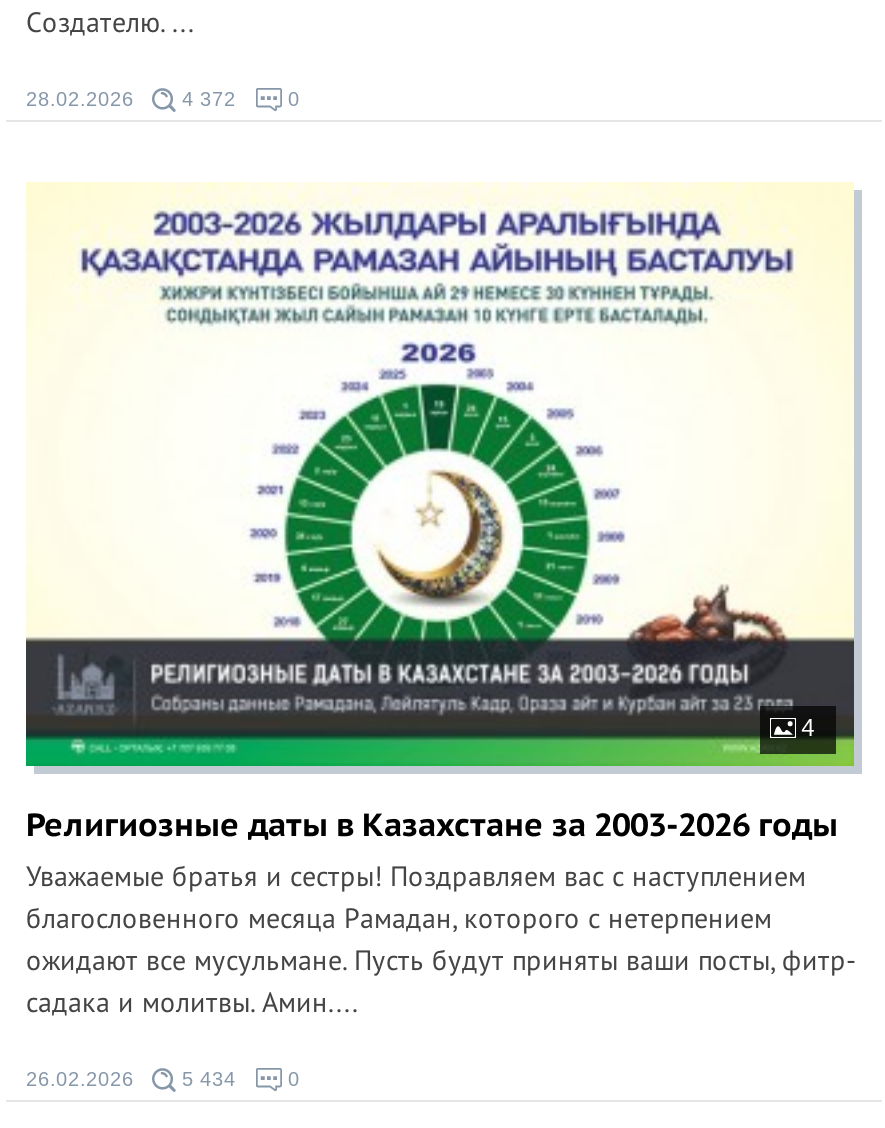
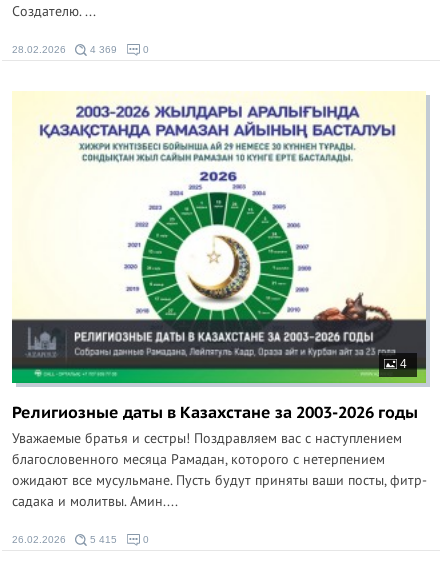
- 28.02.2026 4 372
+ 28.02.2026 4 369

- 26.02.2026 5 434
+ 26.02.2026 5 415
